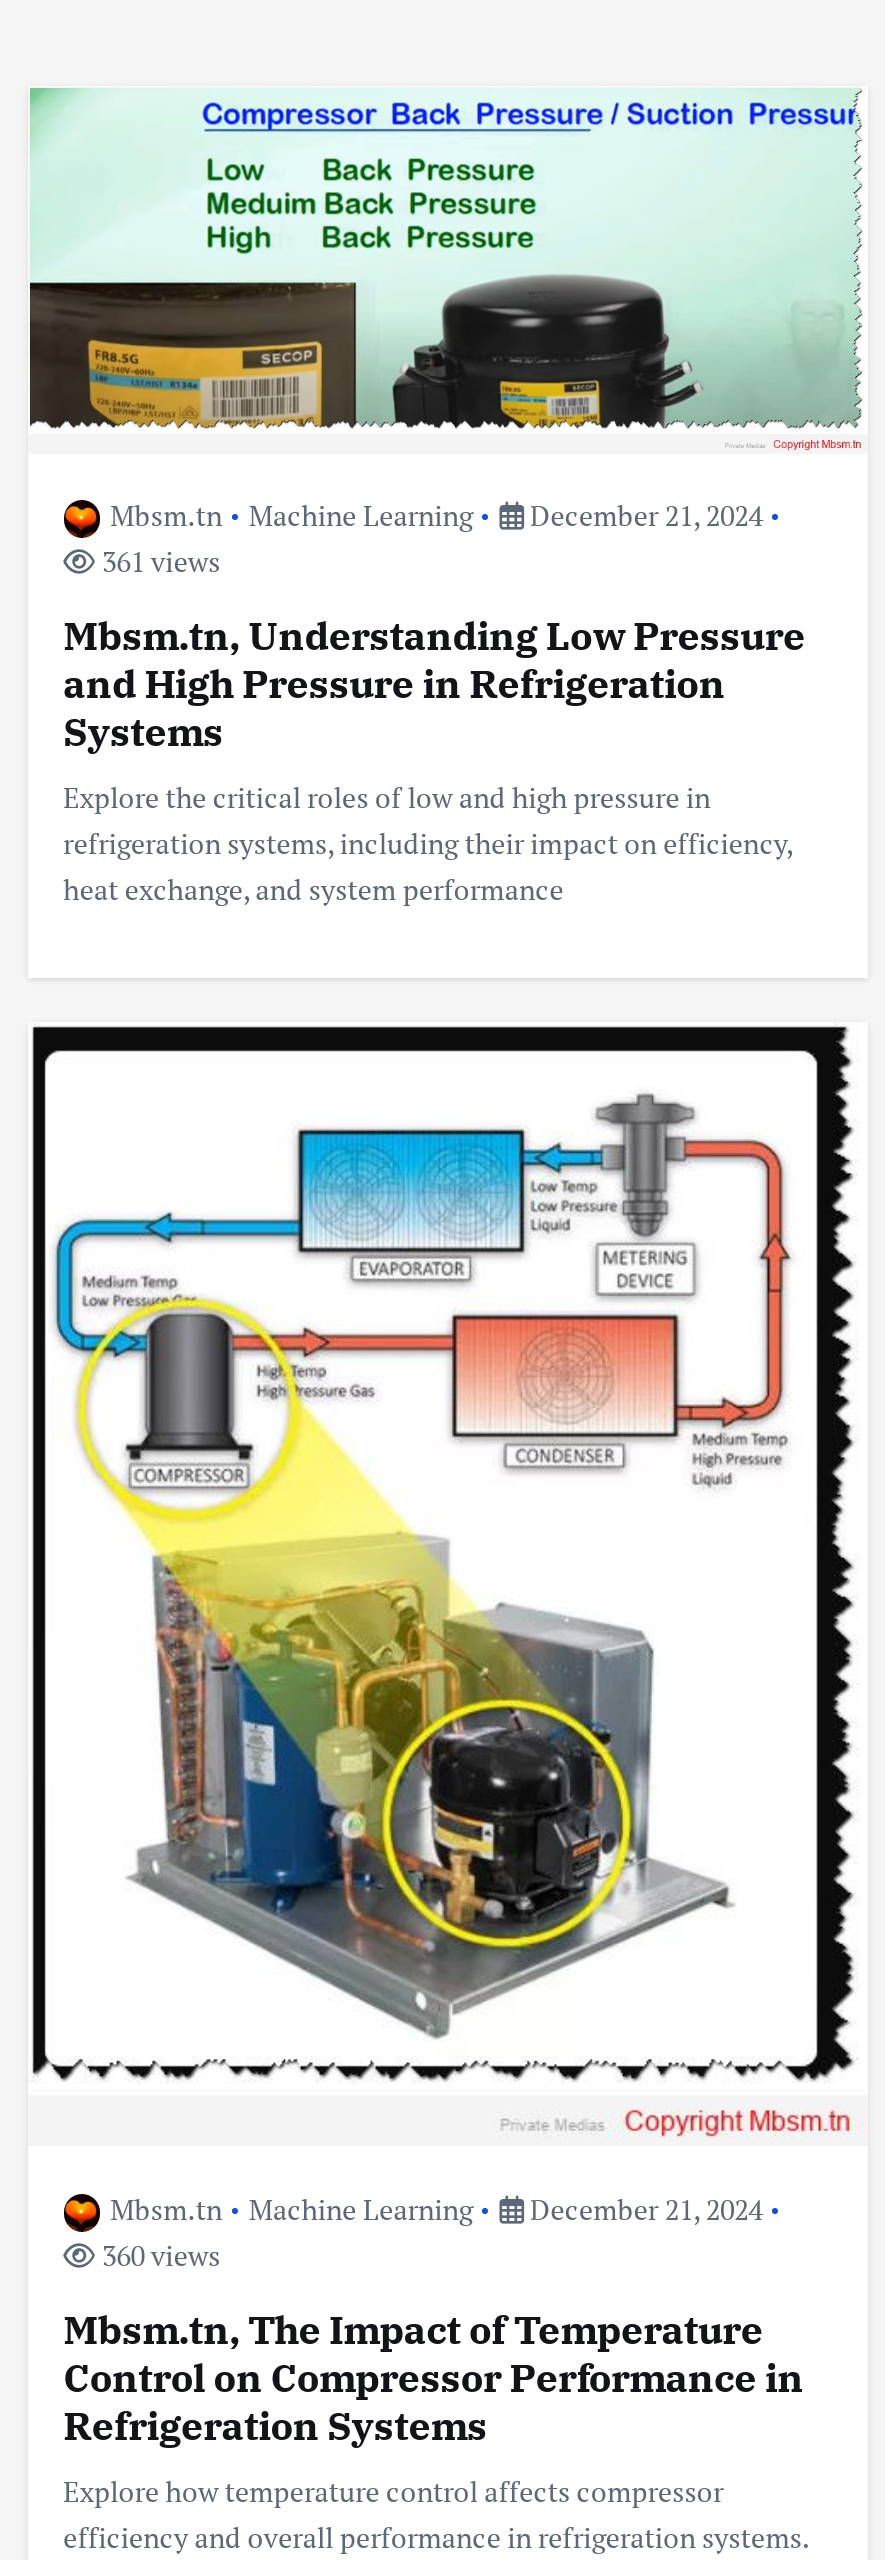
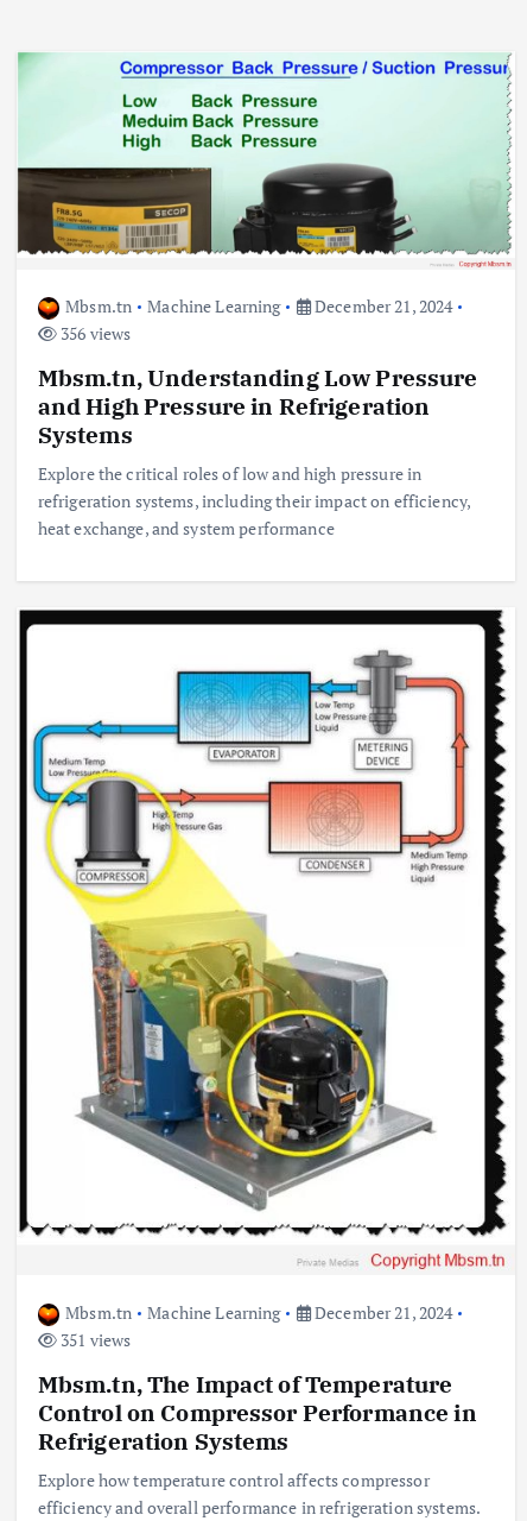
- 361 views
+ 356 views

- 360 views
+ 351 views
